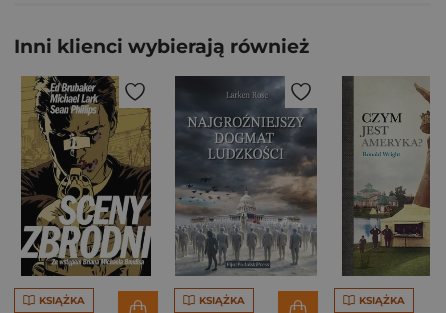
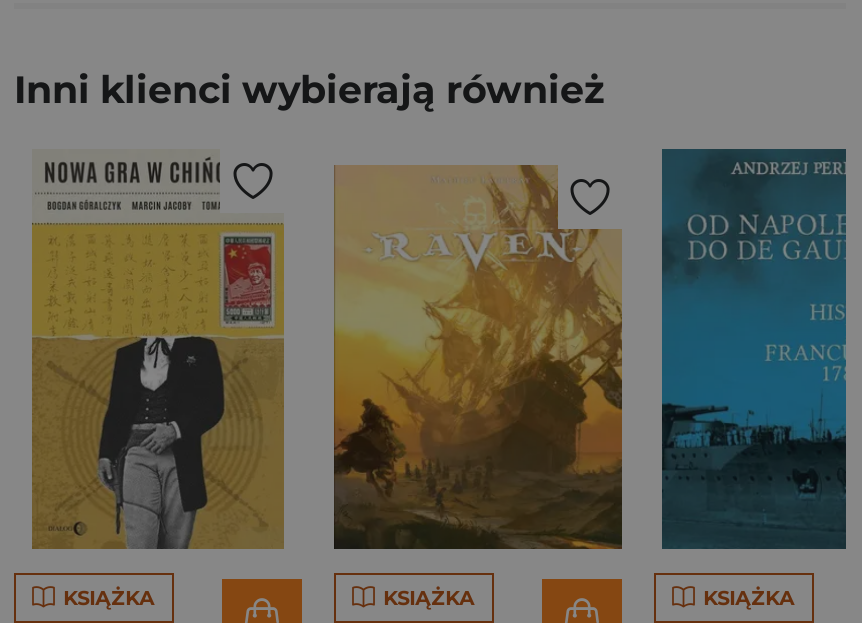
- [image]
+ [image]

- [image]
+ [image]

- [image]
+ [image]
